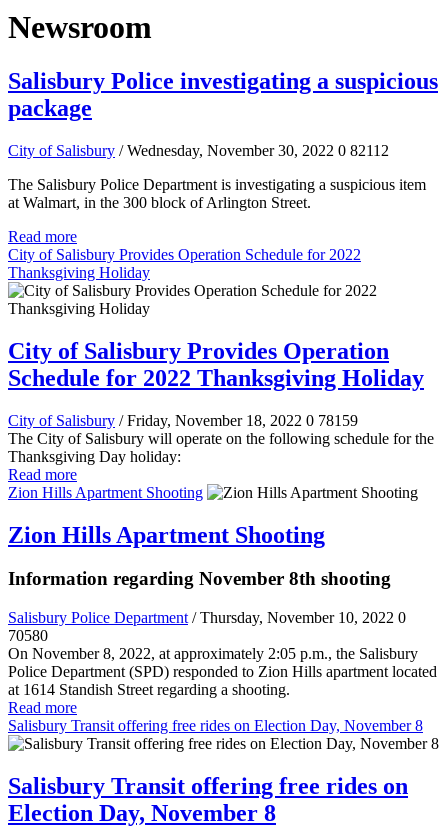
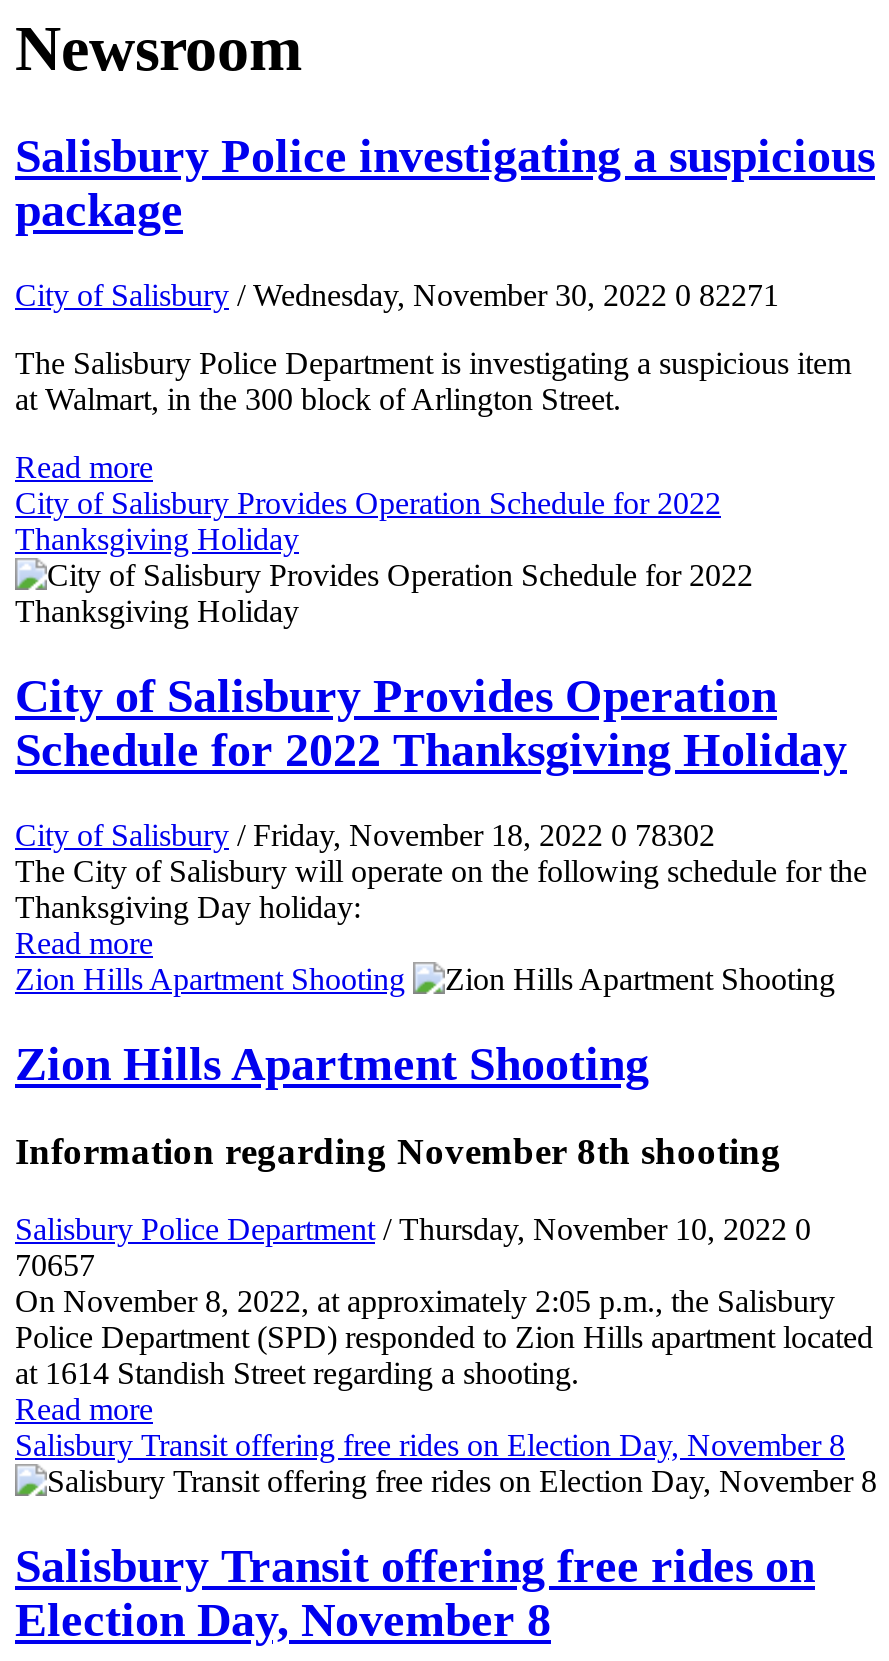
- City of Salisbury / Wednesday, November 30, 2022 0 82112
+ City of Salisbury / Wednesday, November 30, 2022 0 82271

- City of Salisbury / Friday, November 18, 2022 0 78159
+ City of Salisbury / Friday, November 18, 2022 0 78302

- 70580
+ 70657
